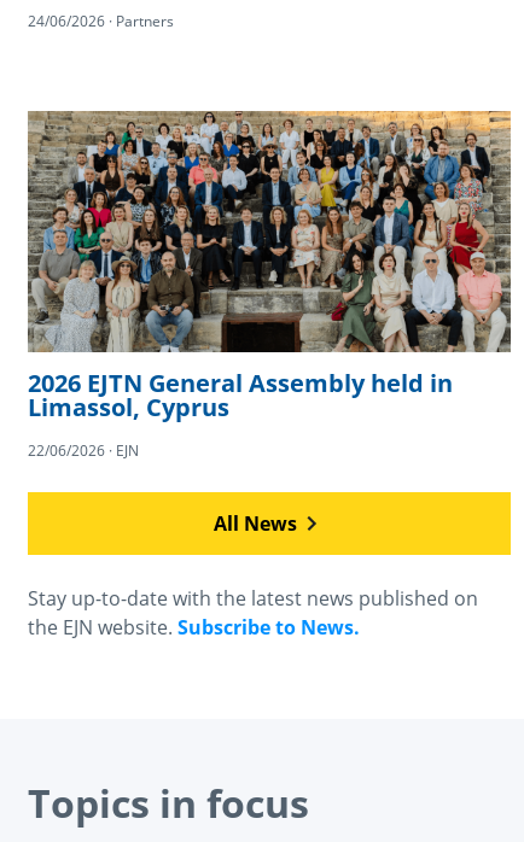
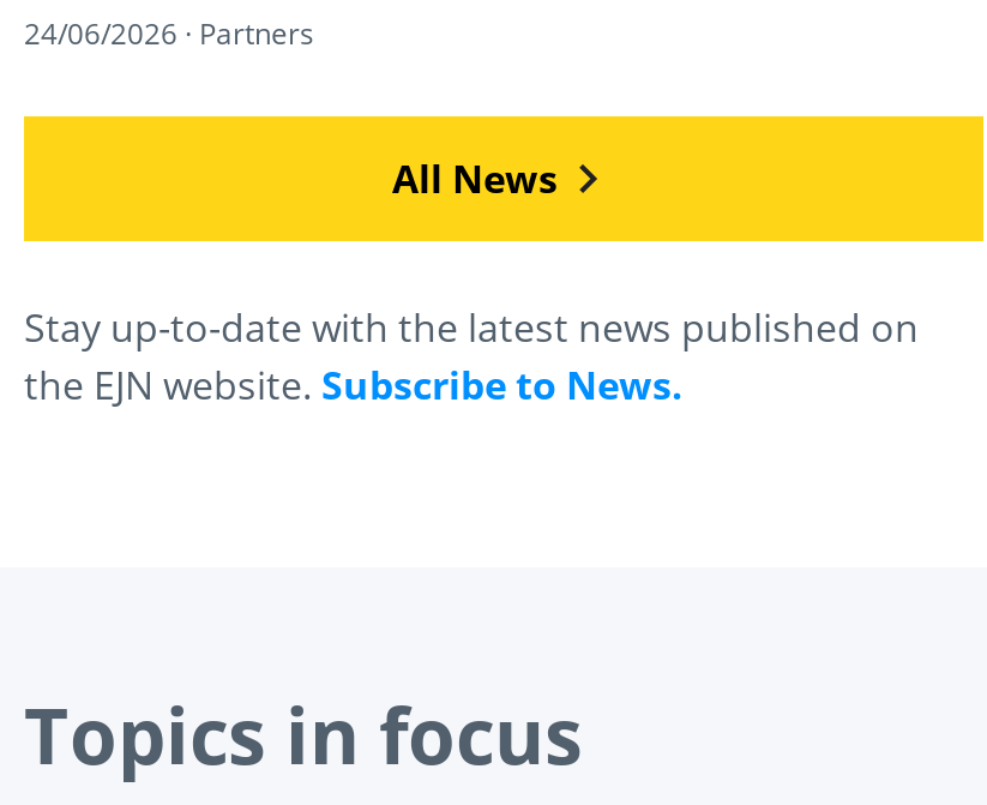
- [image]
- 2026 EJTN General Assembly held in
- Limassol, Cyprus
- 22/06/2026 · EJN
